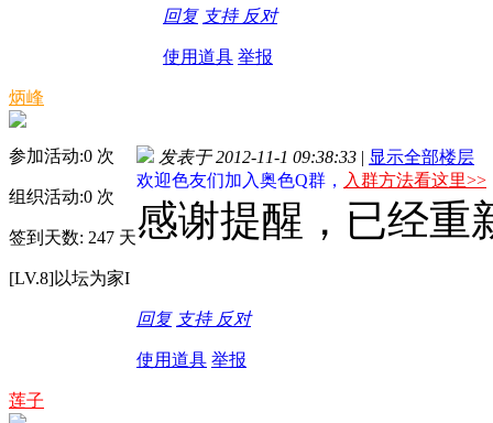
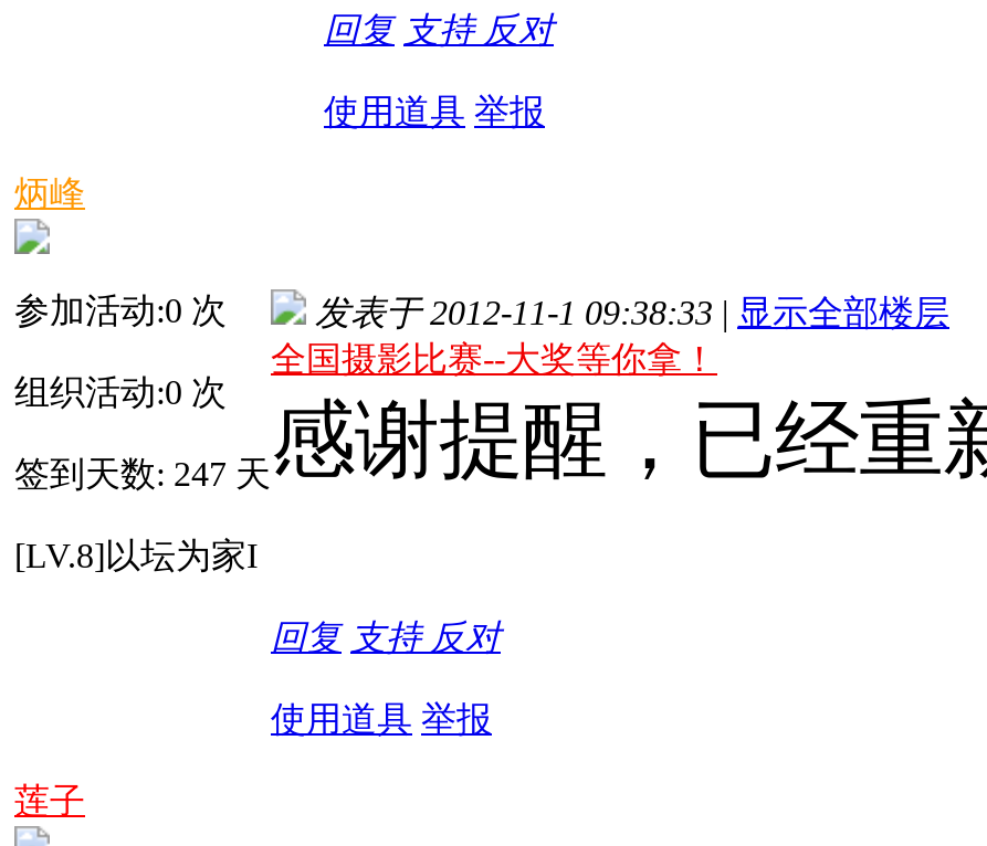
- 欢迎色友们加入奥色Q群，入群方法看这里>>
+ 全国摄影比赛--大奖等你拿！
